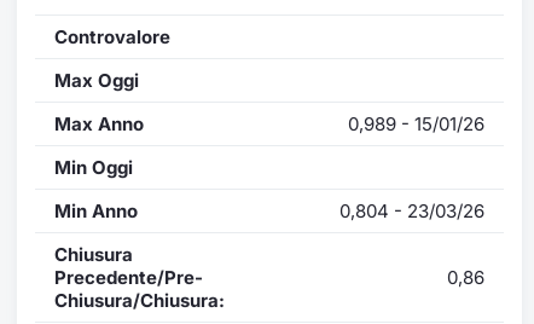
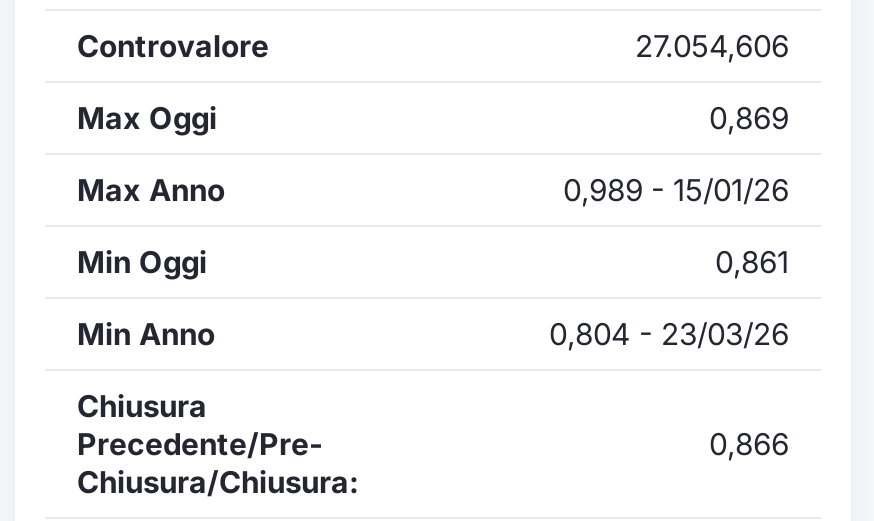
+ 27.054,606

+ 0,869

+ 0,861

- 0,86
+ 0,866
